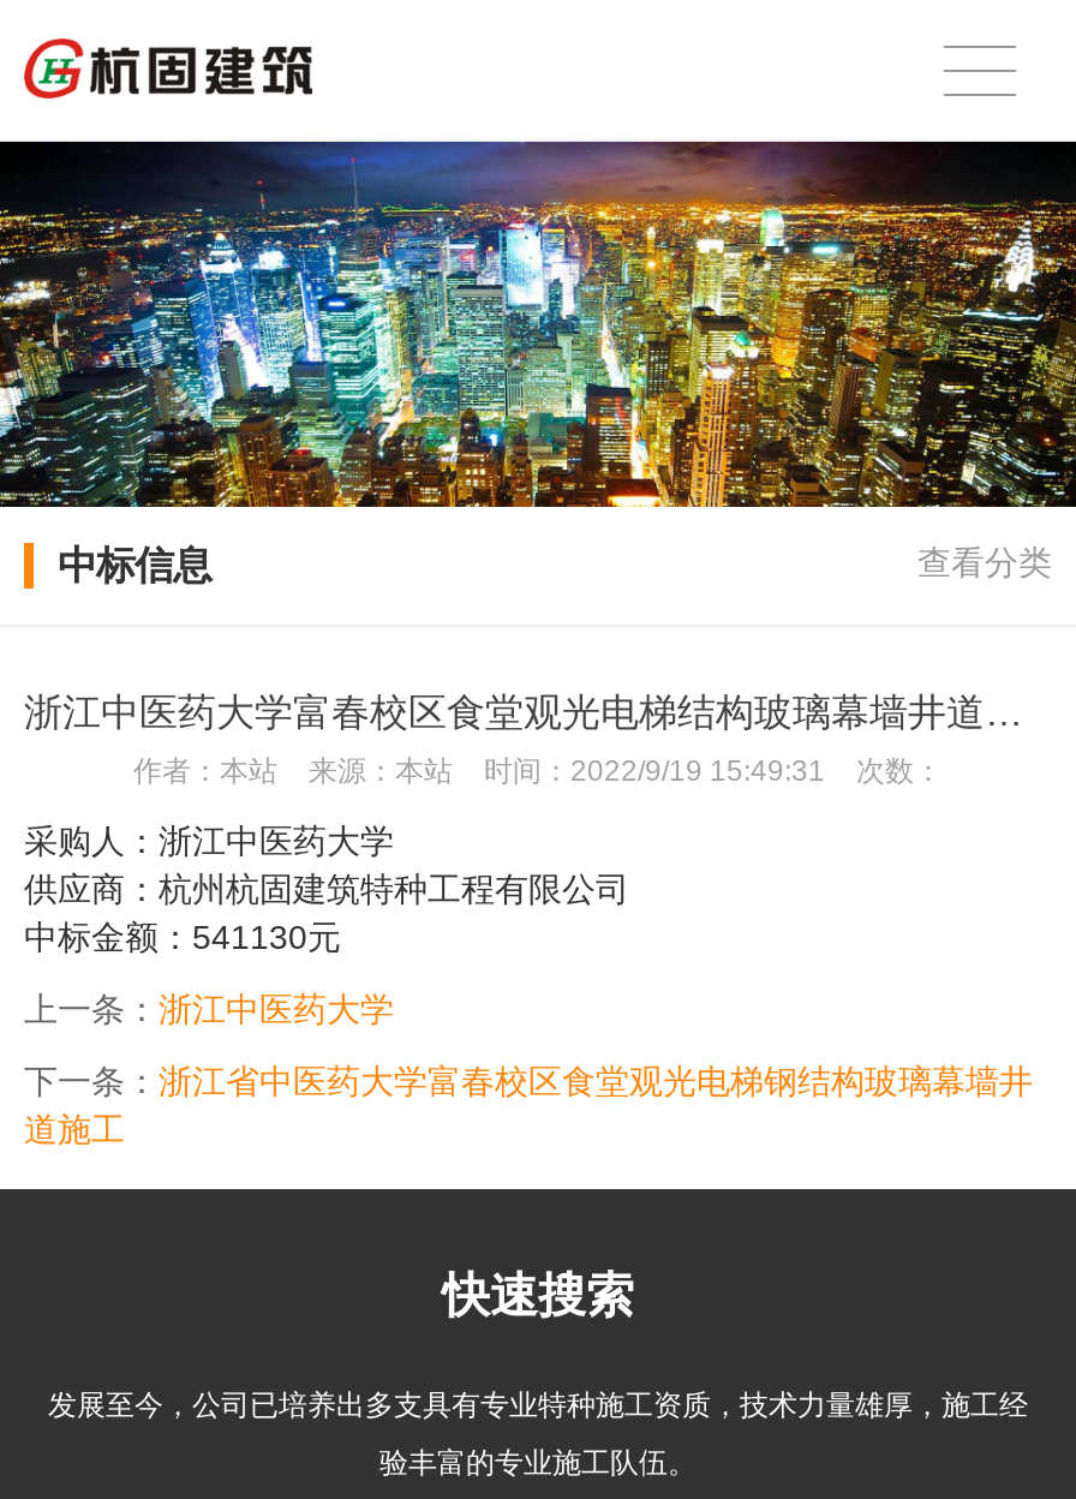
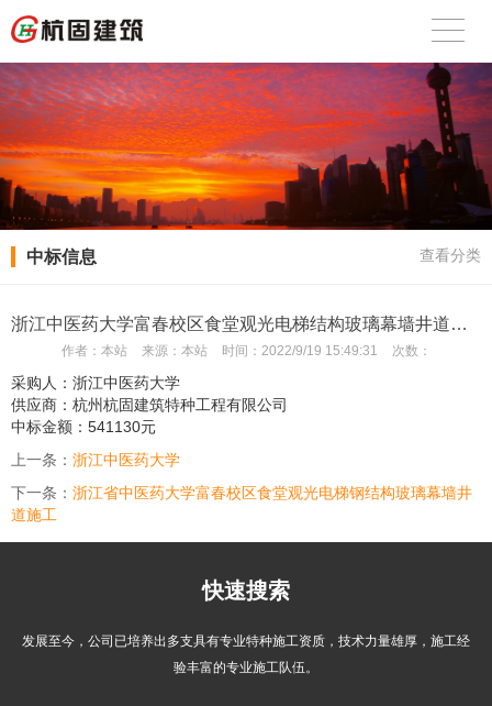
- [image]
+ [image]
